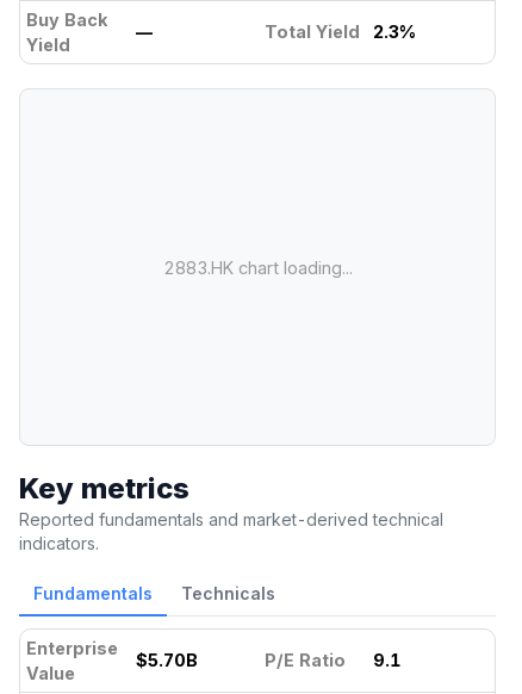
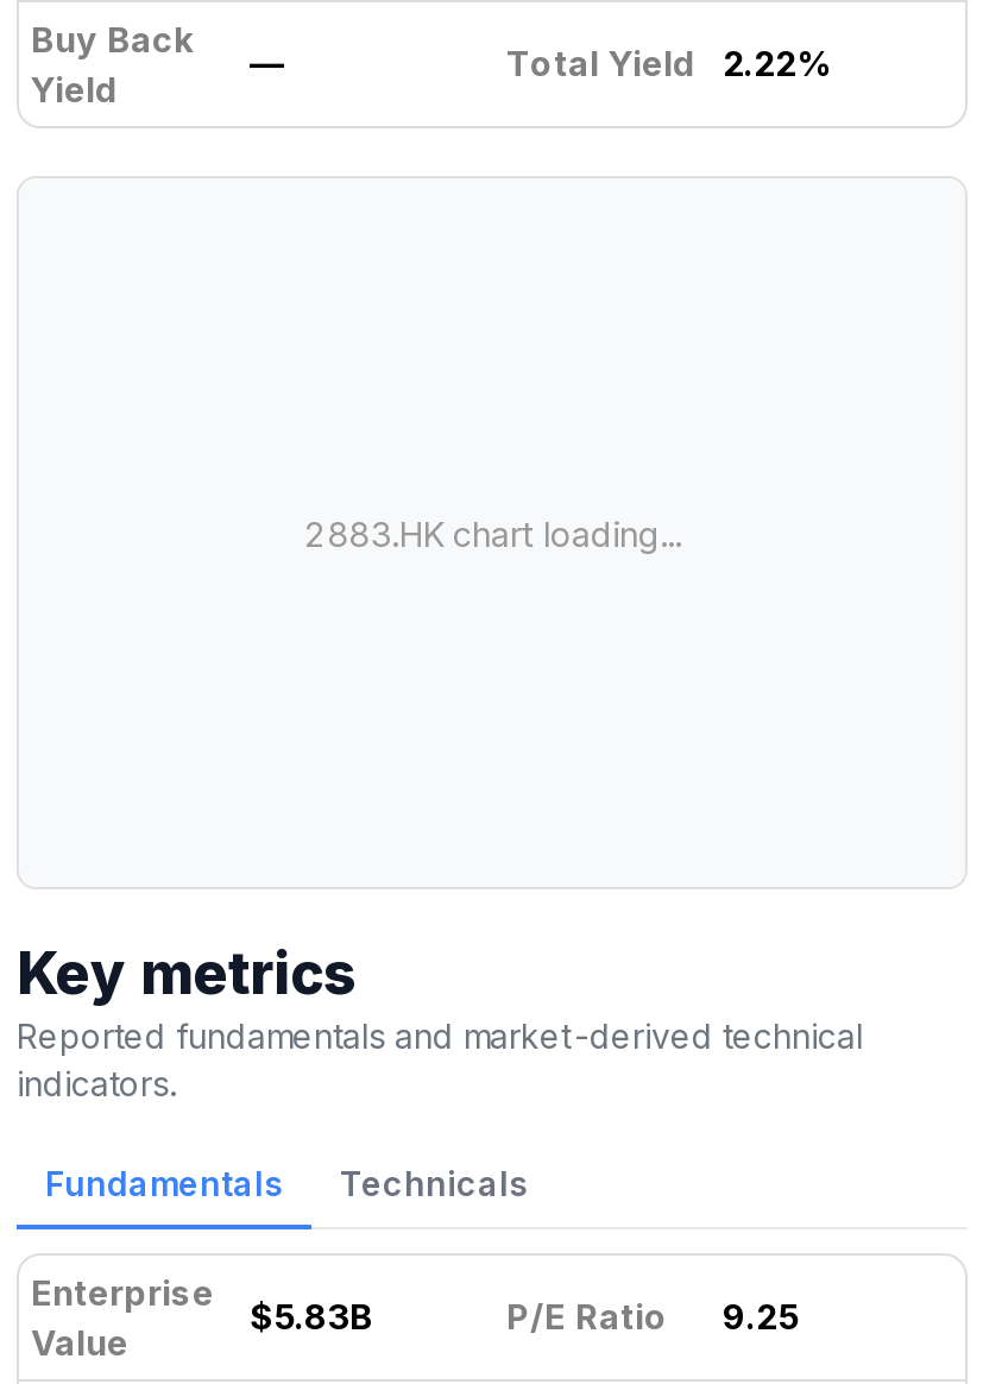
- Total Yield 2.3%
+ Total Yield 2.22%

- $5.70B
+ $5.83B

- P/E Ratio 9.1
+ P/E Ratio 9.25
